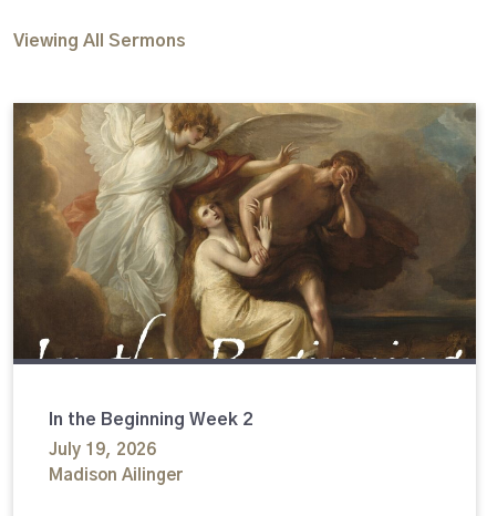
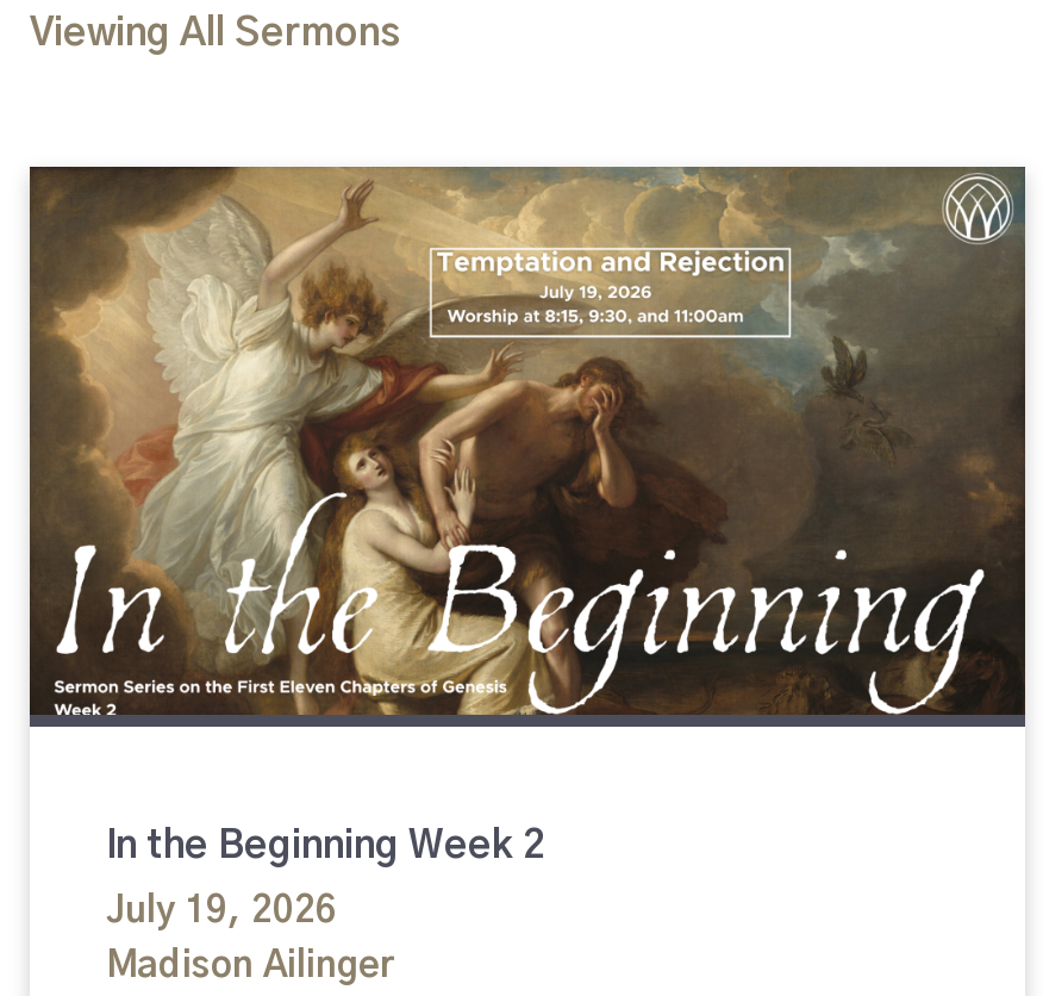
- [image]
+ [image]
